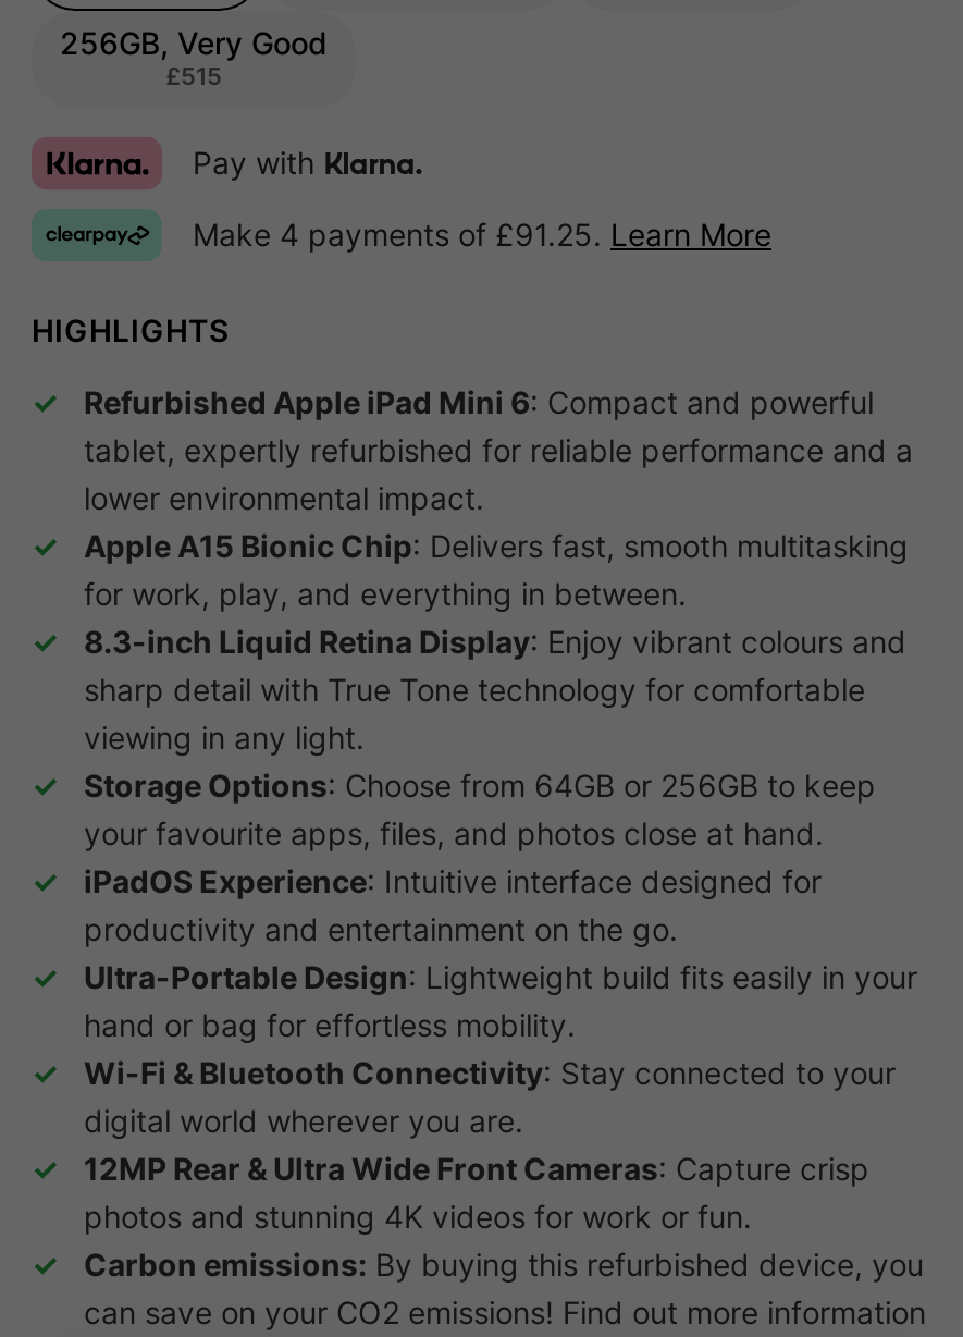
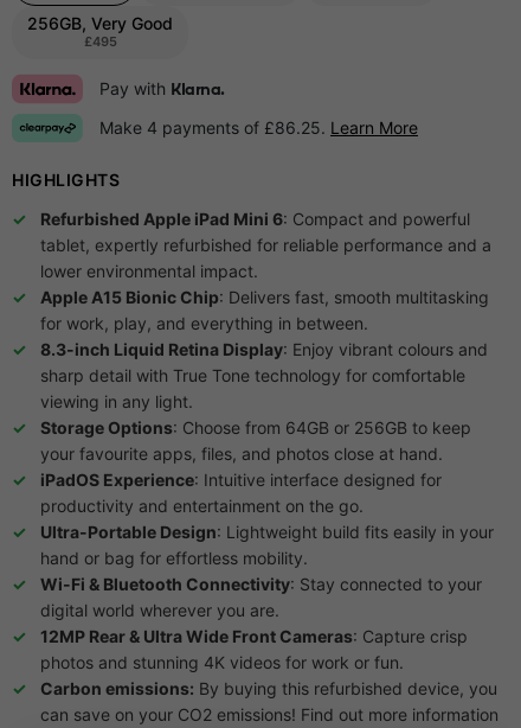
- £515
+ £495

- Make 4 payments of £91.25. Learn More
+ Make 4 payments of £86.25. Learn More
